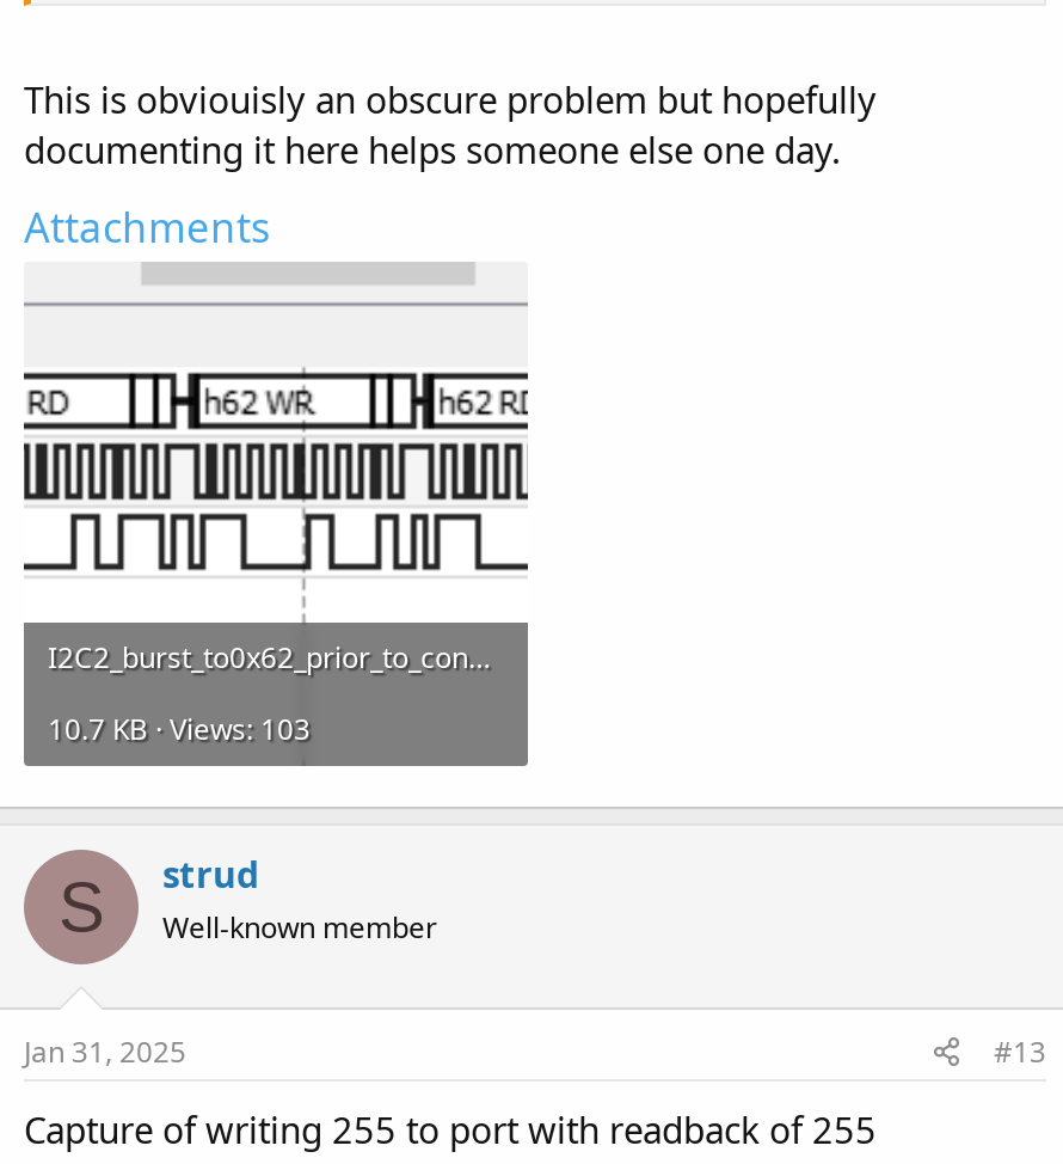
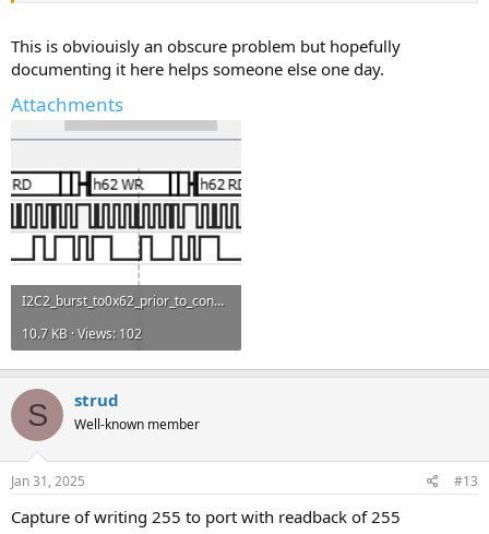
- 10.7 KB · Views: 103
+ 10.7 KB · Views: 102
